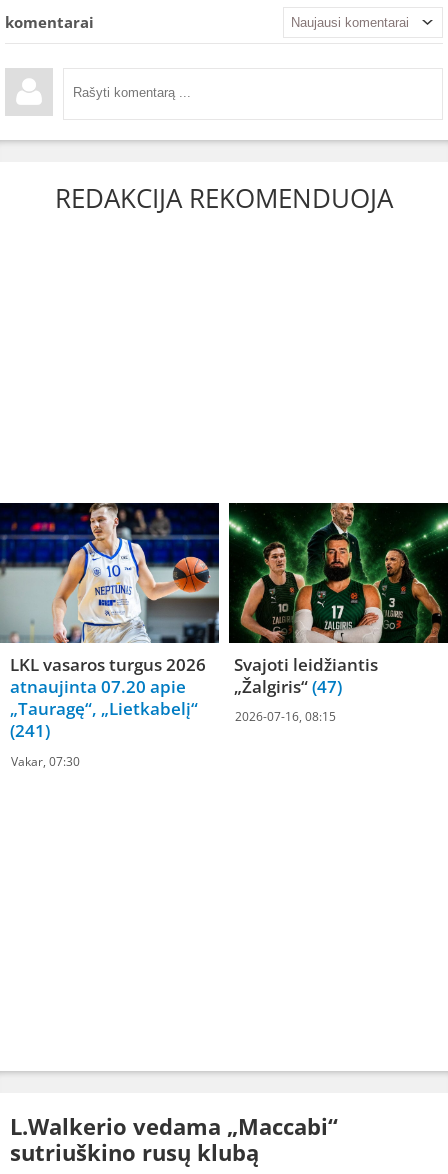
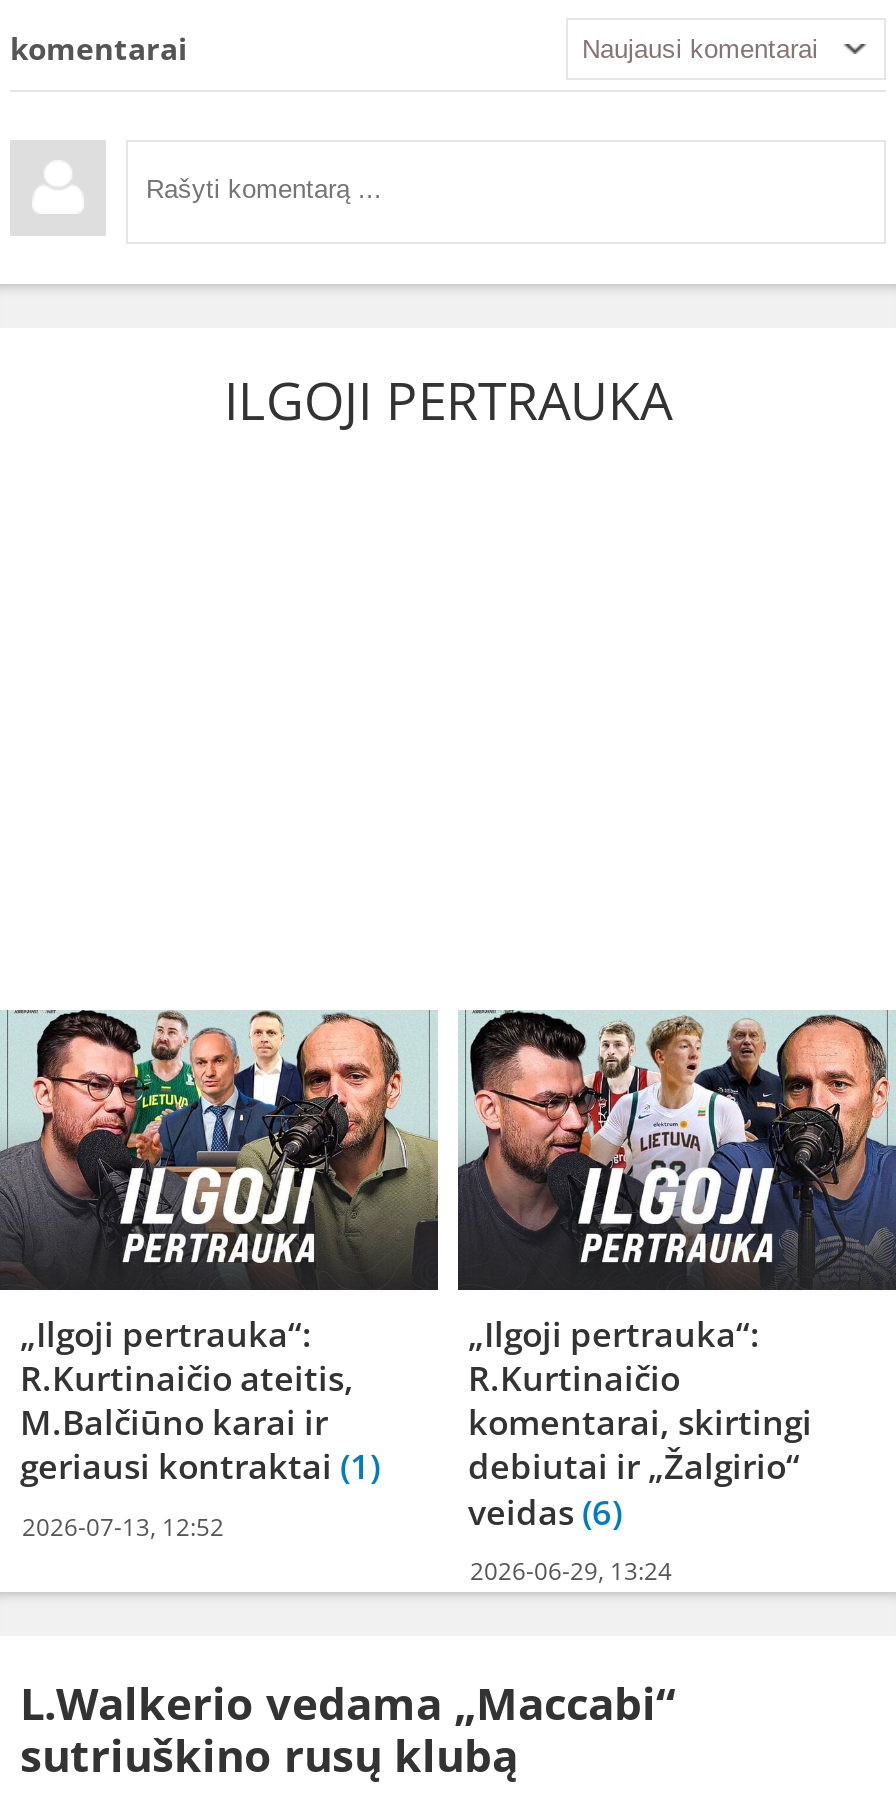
- REDAKCIJA REKOMENDUOJA
+ ILGOJI PERTRAUKA

- [image]
- LKL vasaros turgus 2026
- atnaujinta 07.20 apie
- „Tauragę“, „Lietkabelį“
- (241)
- Vakar, 07:30
+ [image]
+ „Ilgoji pertrauka“:
+ R.Kurtinaičio ateitis,
+ M.Balčiūno karai ir
+ geriausi kontraktai (1)
+ 2026-07-13, 12:52

- [image]
- Svajoti leidžiantis
- „Žalgiris“(47)
- 2026-07-16, 08:15
+ [image]
+ „Ilgoji pertrauka“:
+ R.Kurtinaičio
+ komentarai, skirtingi
+ debiutai ir „Žalgirio“
+ veidas (6)
+ 2026-06-29, 13:24
